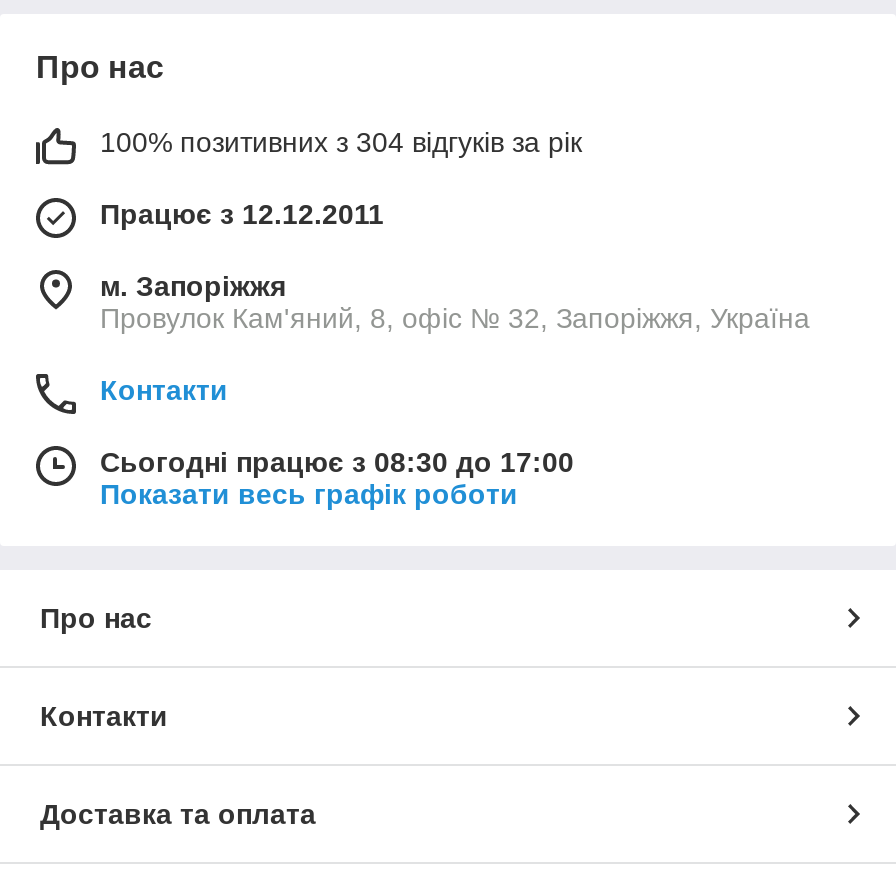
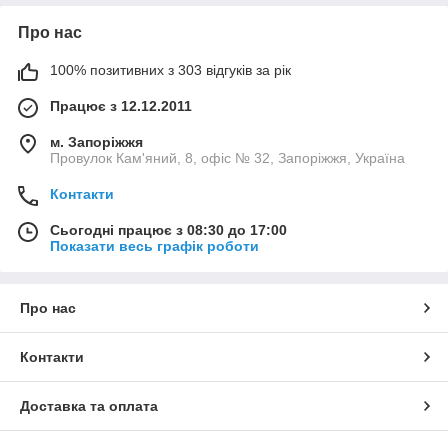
- 100% позитивних з 304 відгуків за рік
+ 100% позитивних з 303 відгуків за рік
